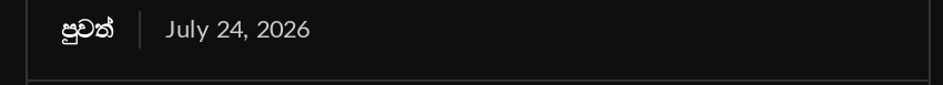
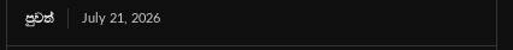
- July 24, 2026
+ July 21, 2026
